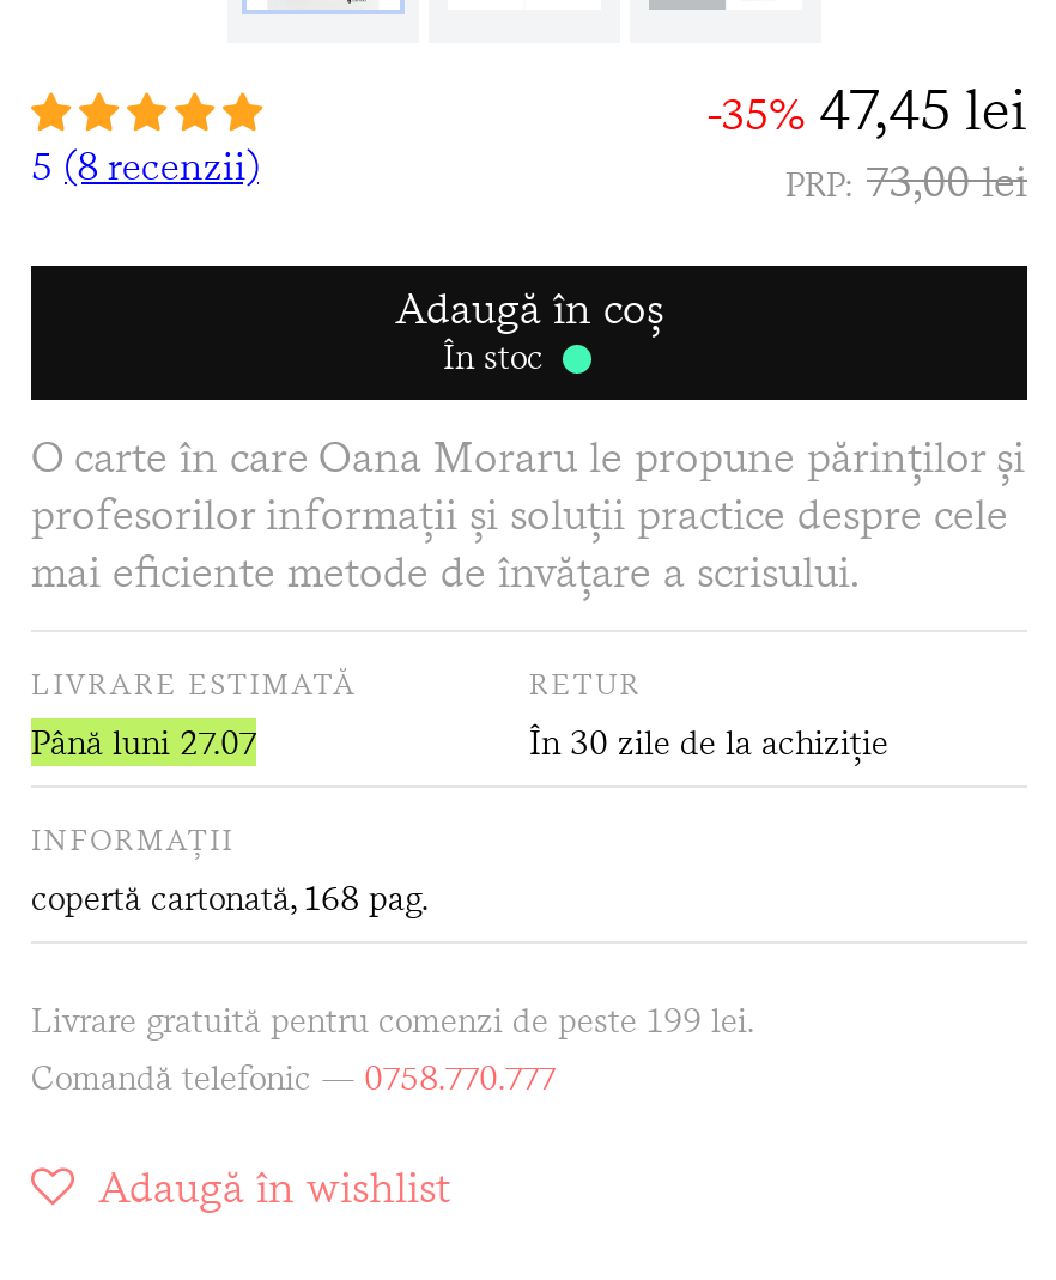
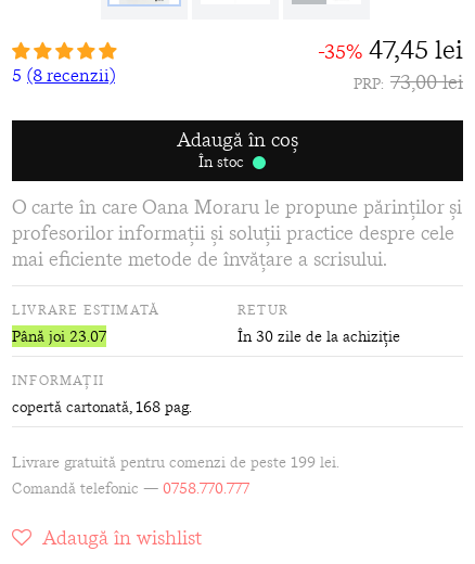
- Până luni 27.07
+ Până joi 23.07
